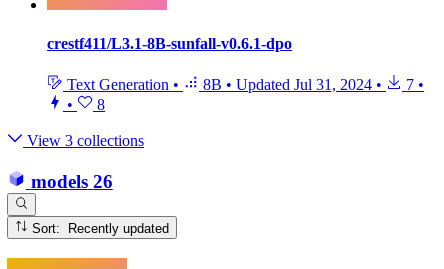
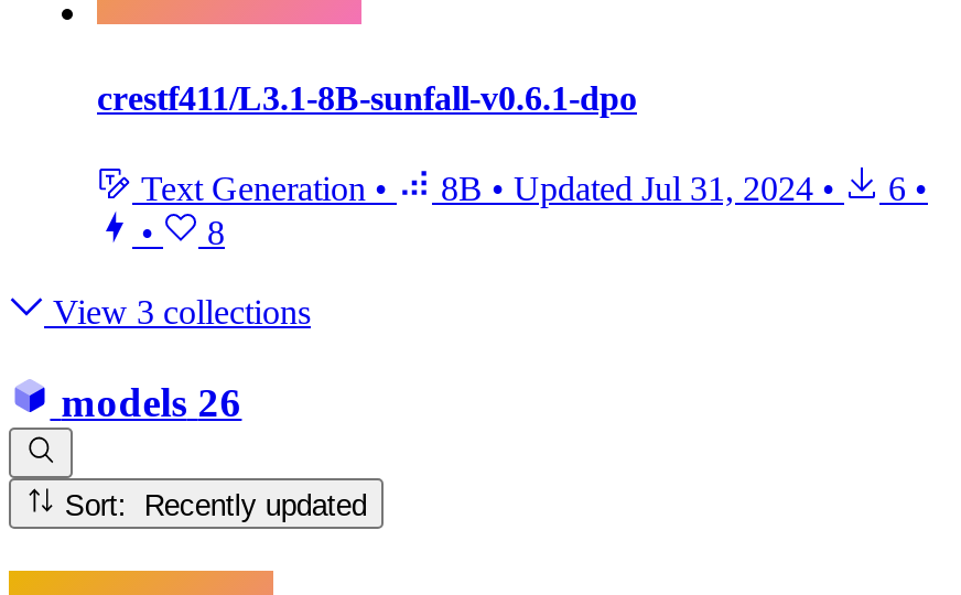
- Text Generation • 8B • Updated Jul 31, 2024 • 7 •
+ Text Generation • 8B • Updated Jul 31, 2024 • 6 •
